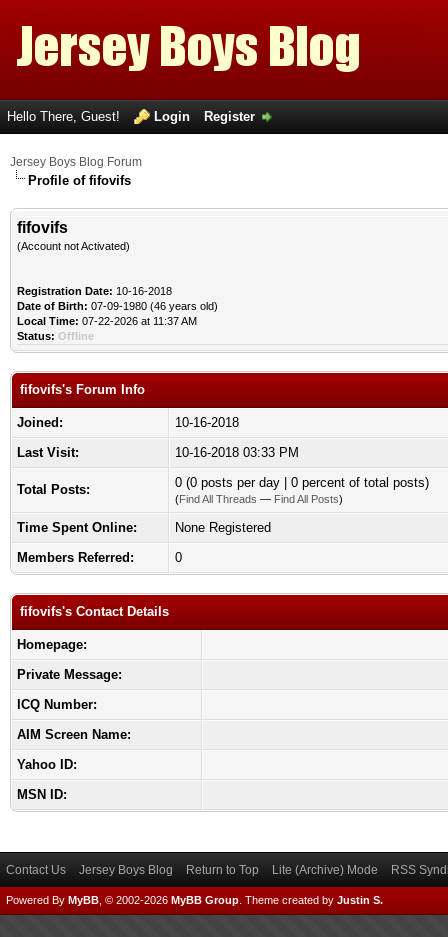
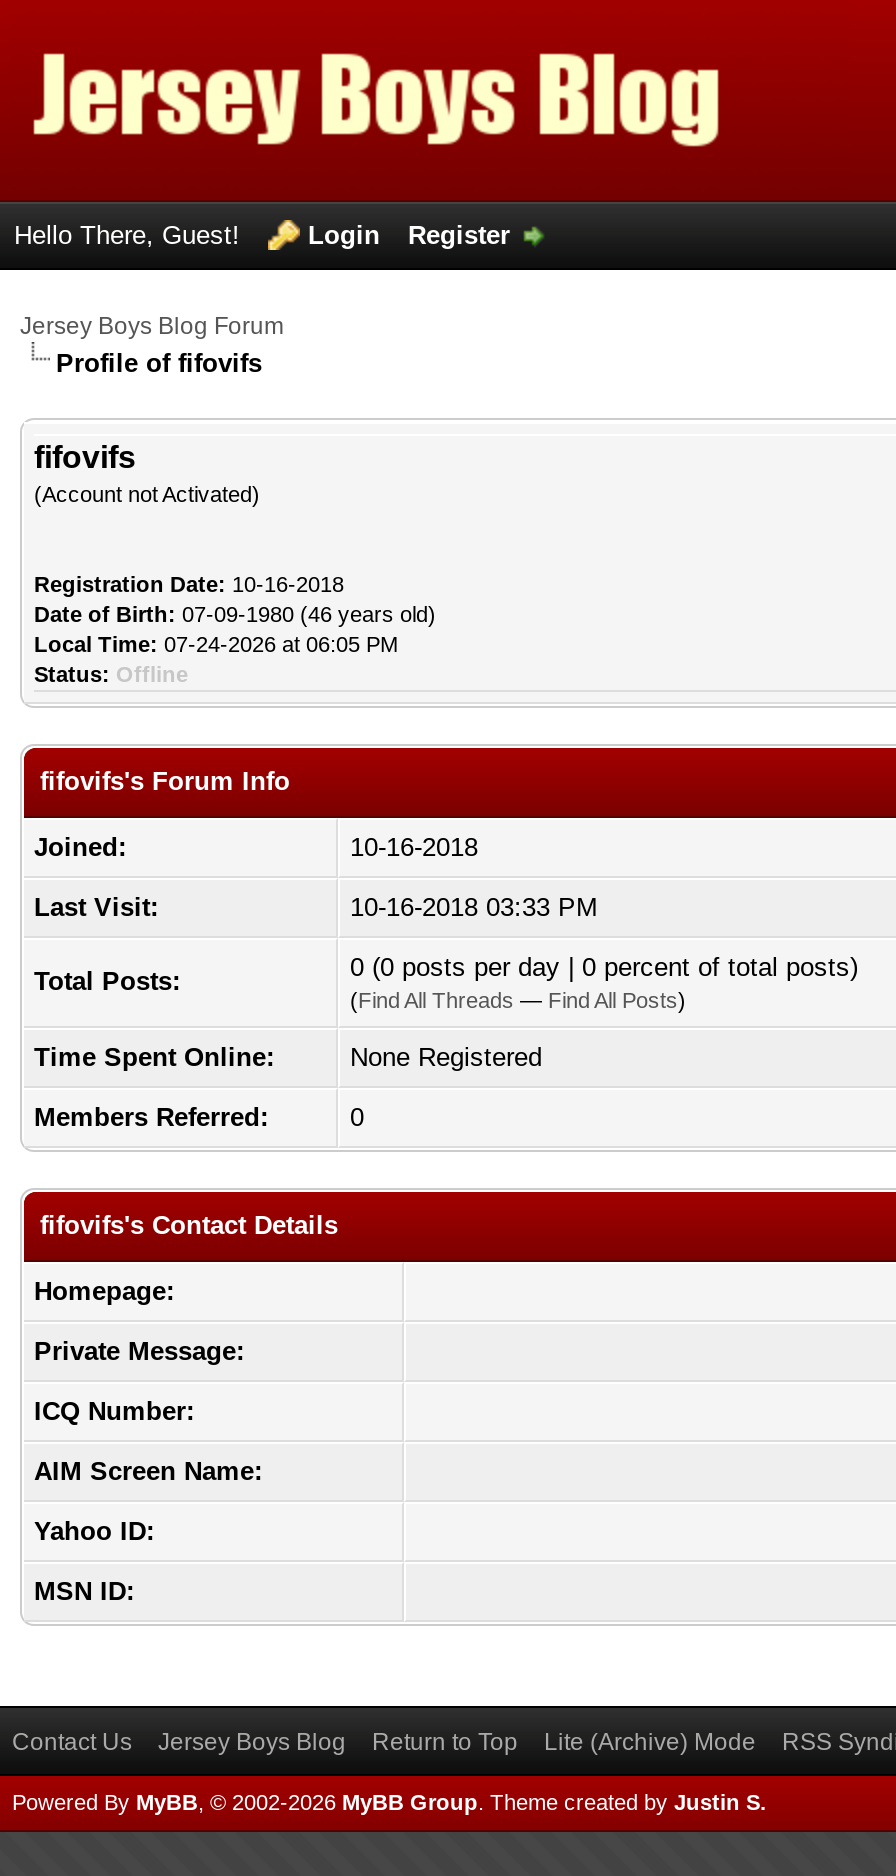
- Local Time: 07-22-2026 at 11:37 AM
+ Local Time: 07-24-2026 at 06:05 PM
